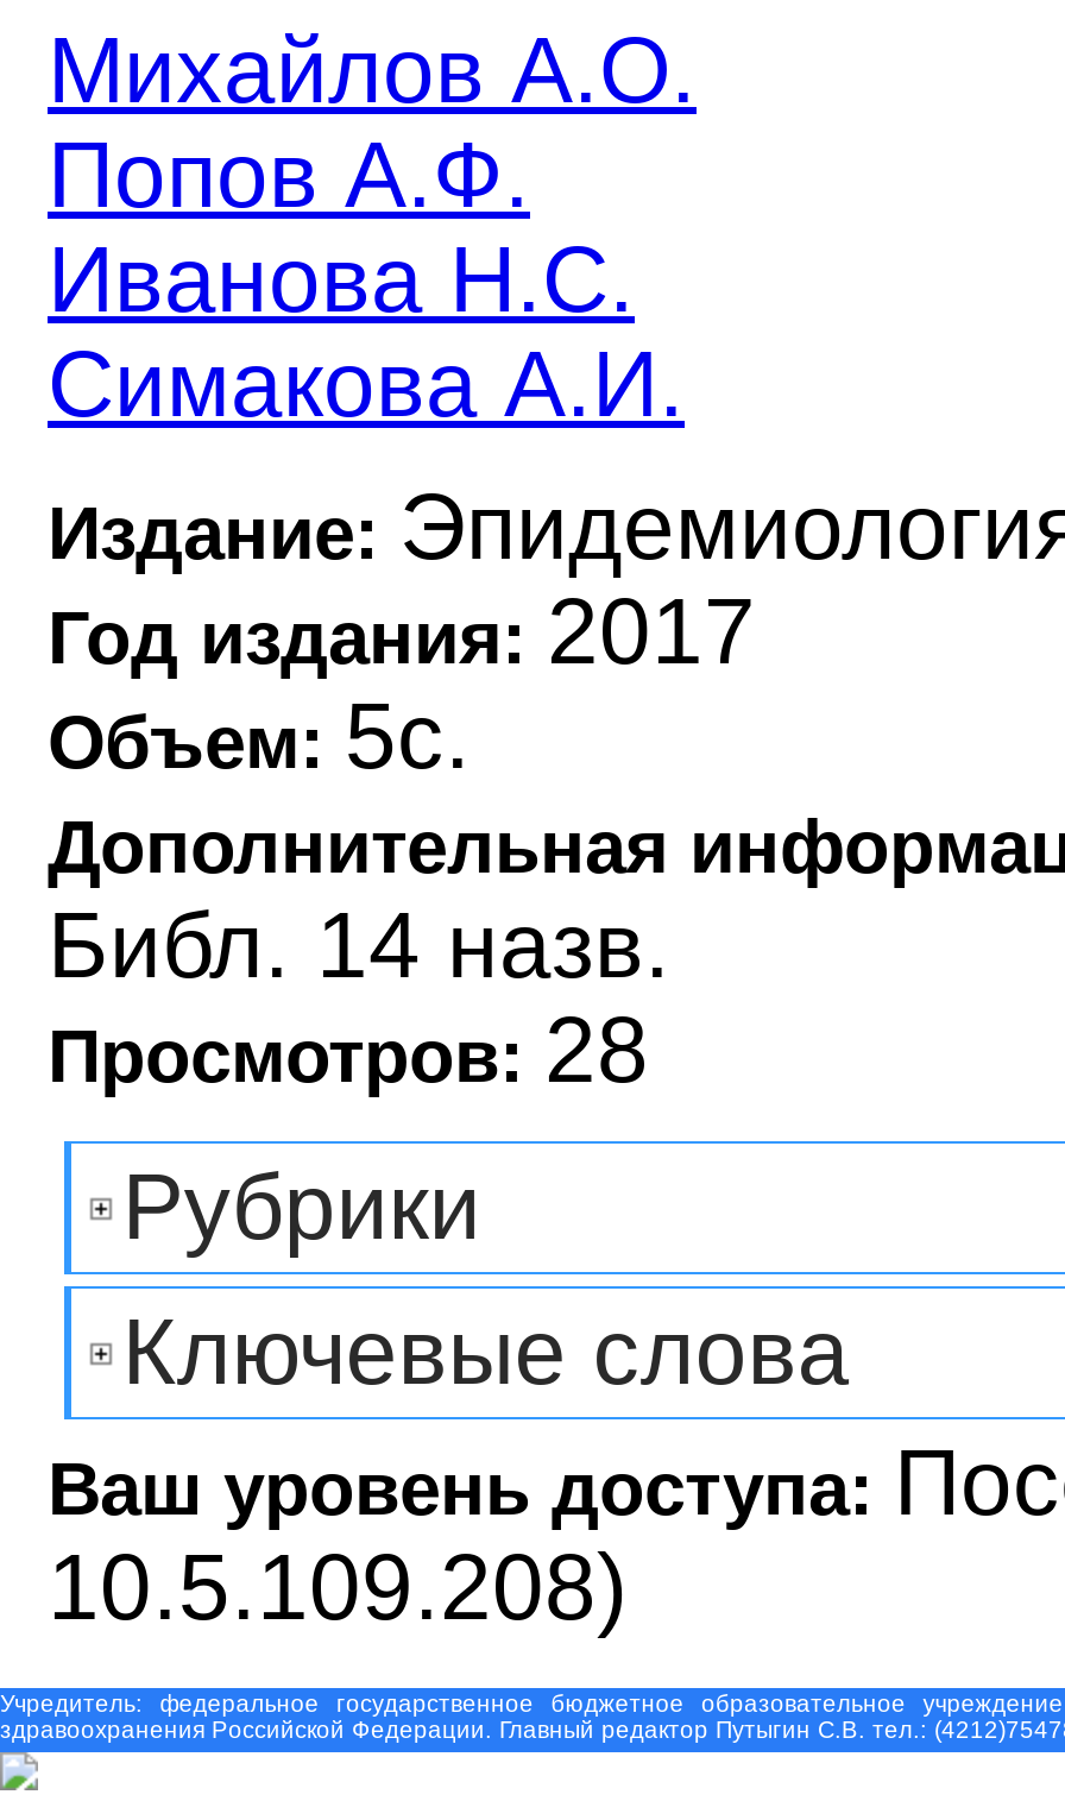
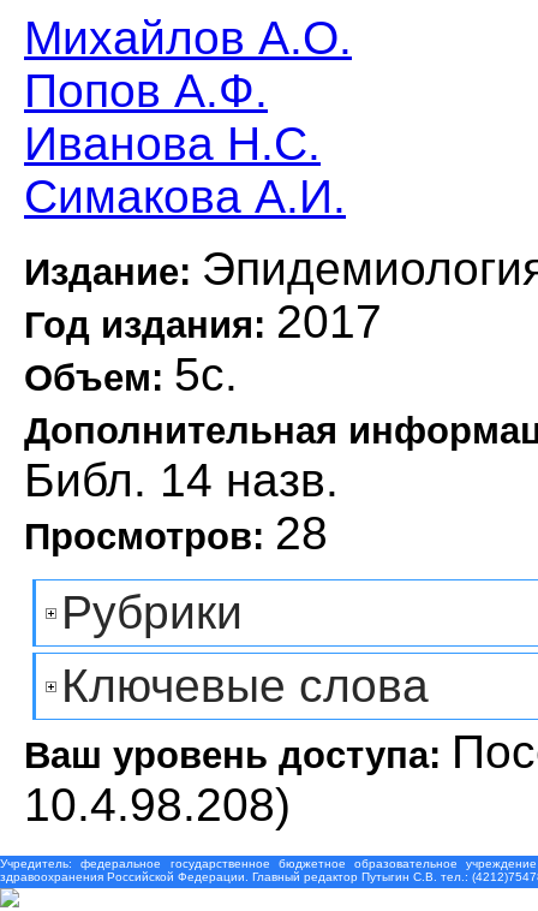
- 10.5.109.208)
+ 10.4.98.208)
